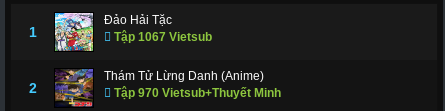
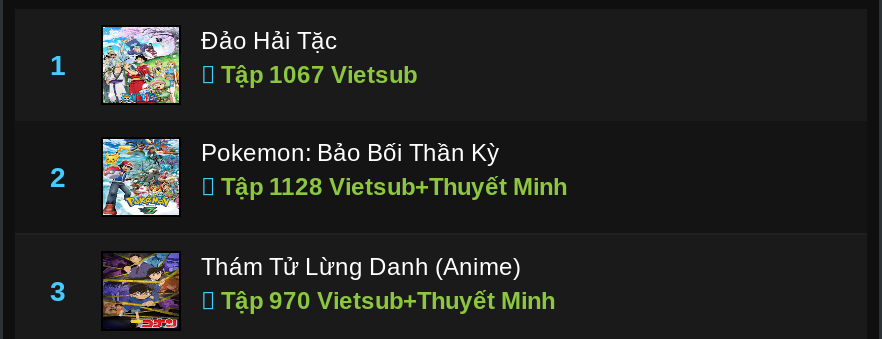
+ [image]
+ Pokemon: Bảo Bối Thần Kỳ
+ Tập 1128 Vietsub+Thuyết Minh
+ 3
